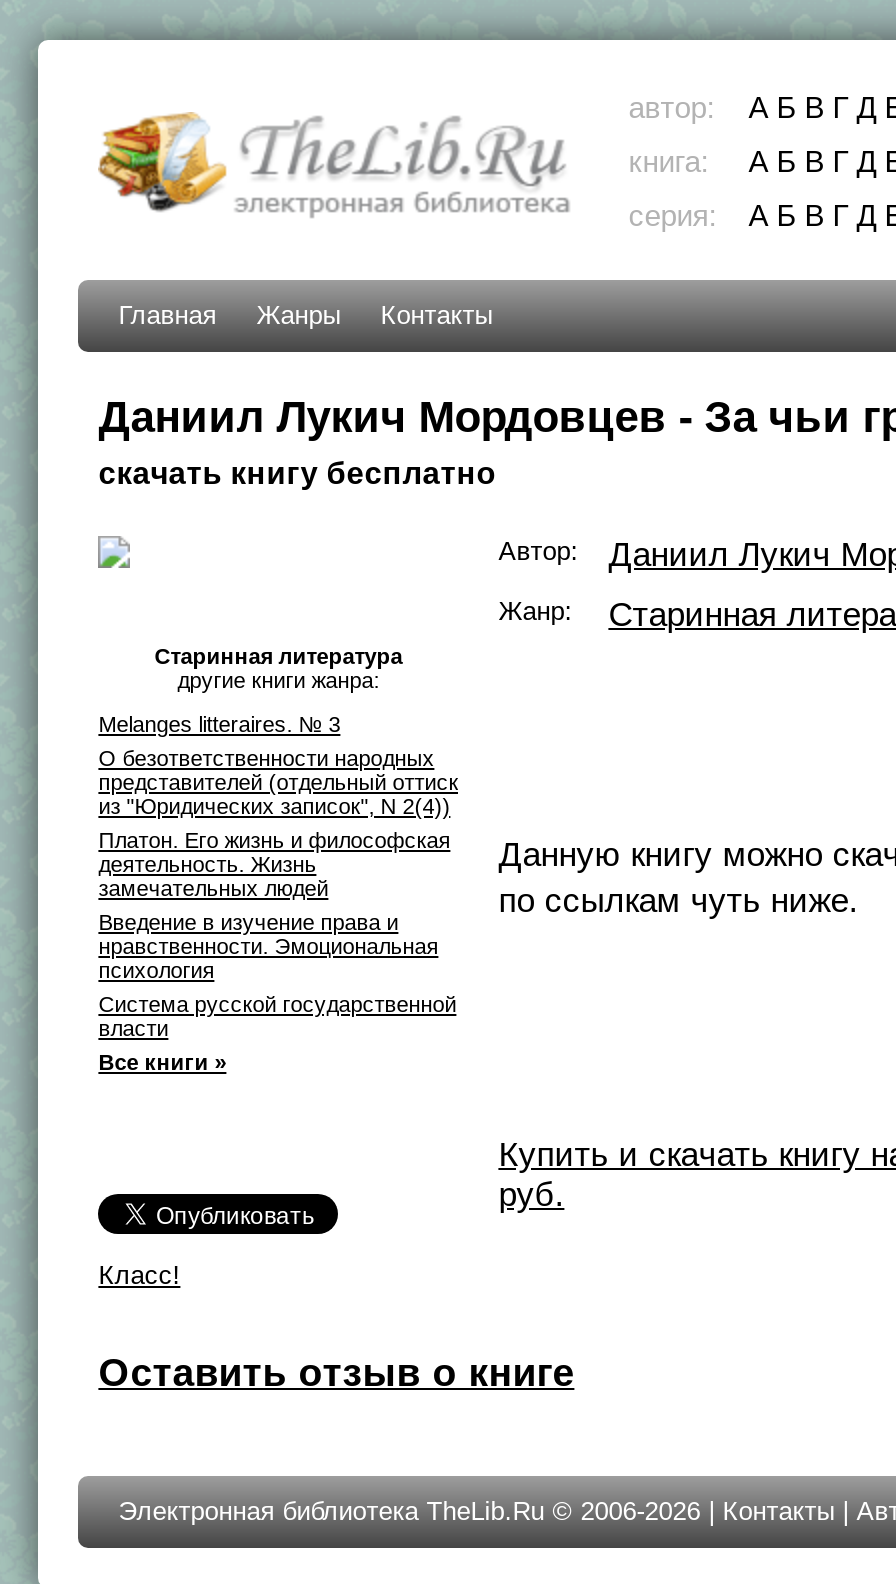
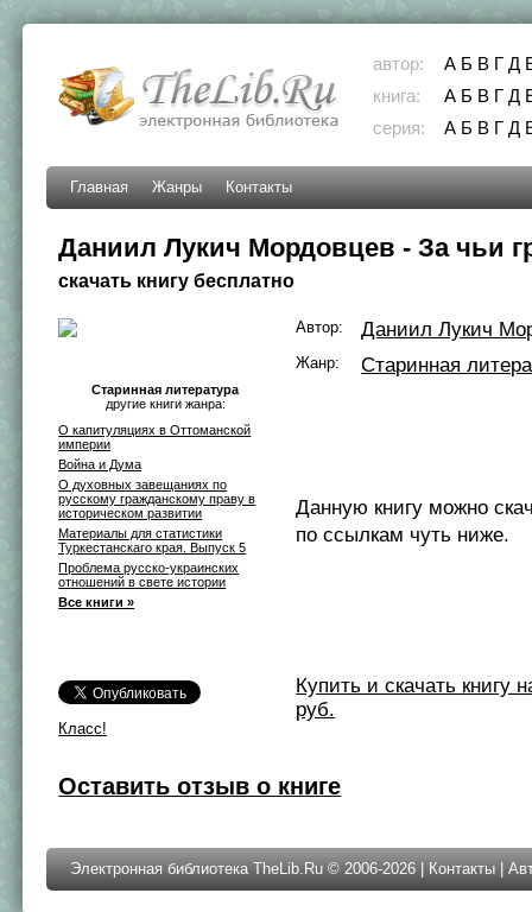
- Melanges litteraires. № 3
- О безответственности народных
- представителей (отдельный оттиск
- из "Юридических записок", N 2(4))
- Платон. Его жизнь и философская
- деятельность. Жизнь
- замечательных людей
- Введение в изучение права и
- нравственности. Эмоциональная
- психология
- Система русской государственной
- власти
+ О капитуляциях в Оттоманской
+ империи
+ Война и Дума
+ О духовных завещаниях по
+ русскому гражданскому праву в
+ историческом развитии
+ Материалы для статистики
+ Туркестанскаго края. Выпуск 5
+ Проблема русско-украинских
+ отношений в свете истории
